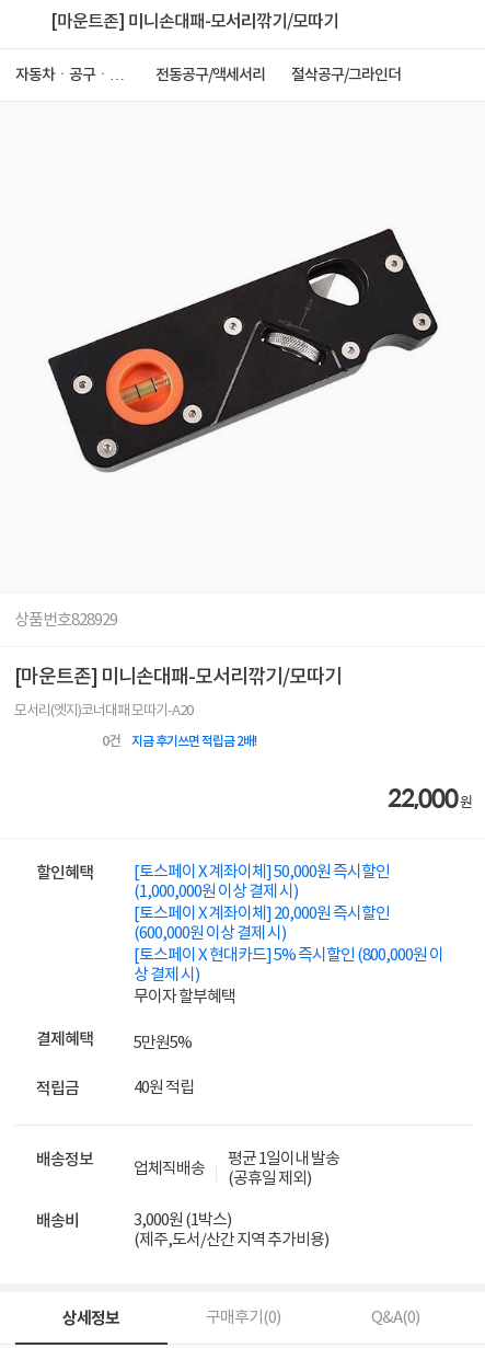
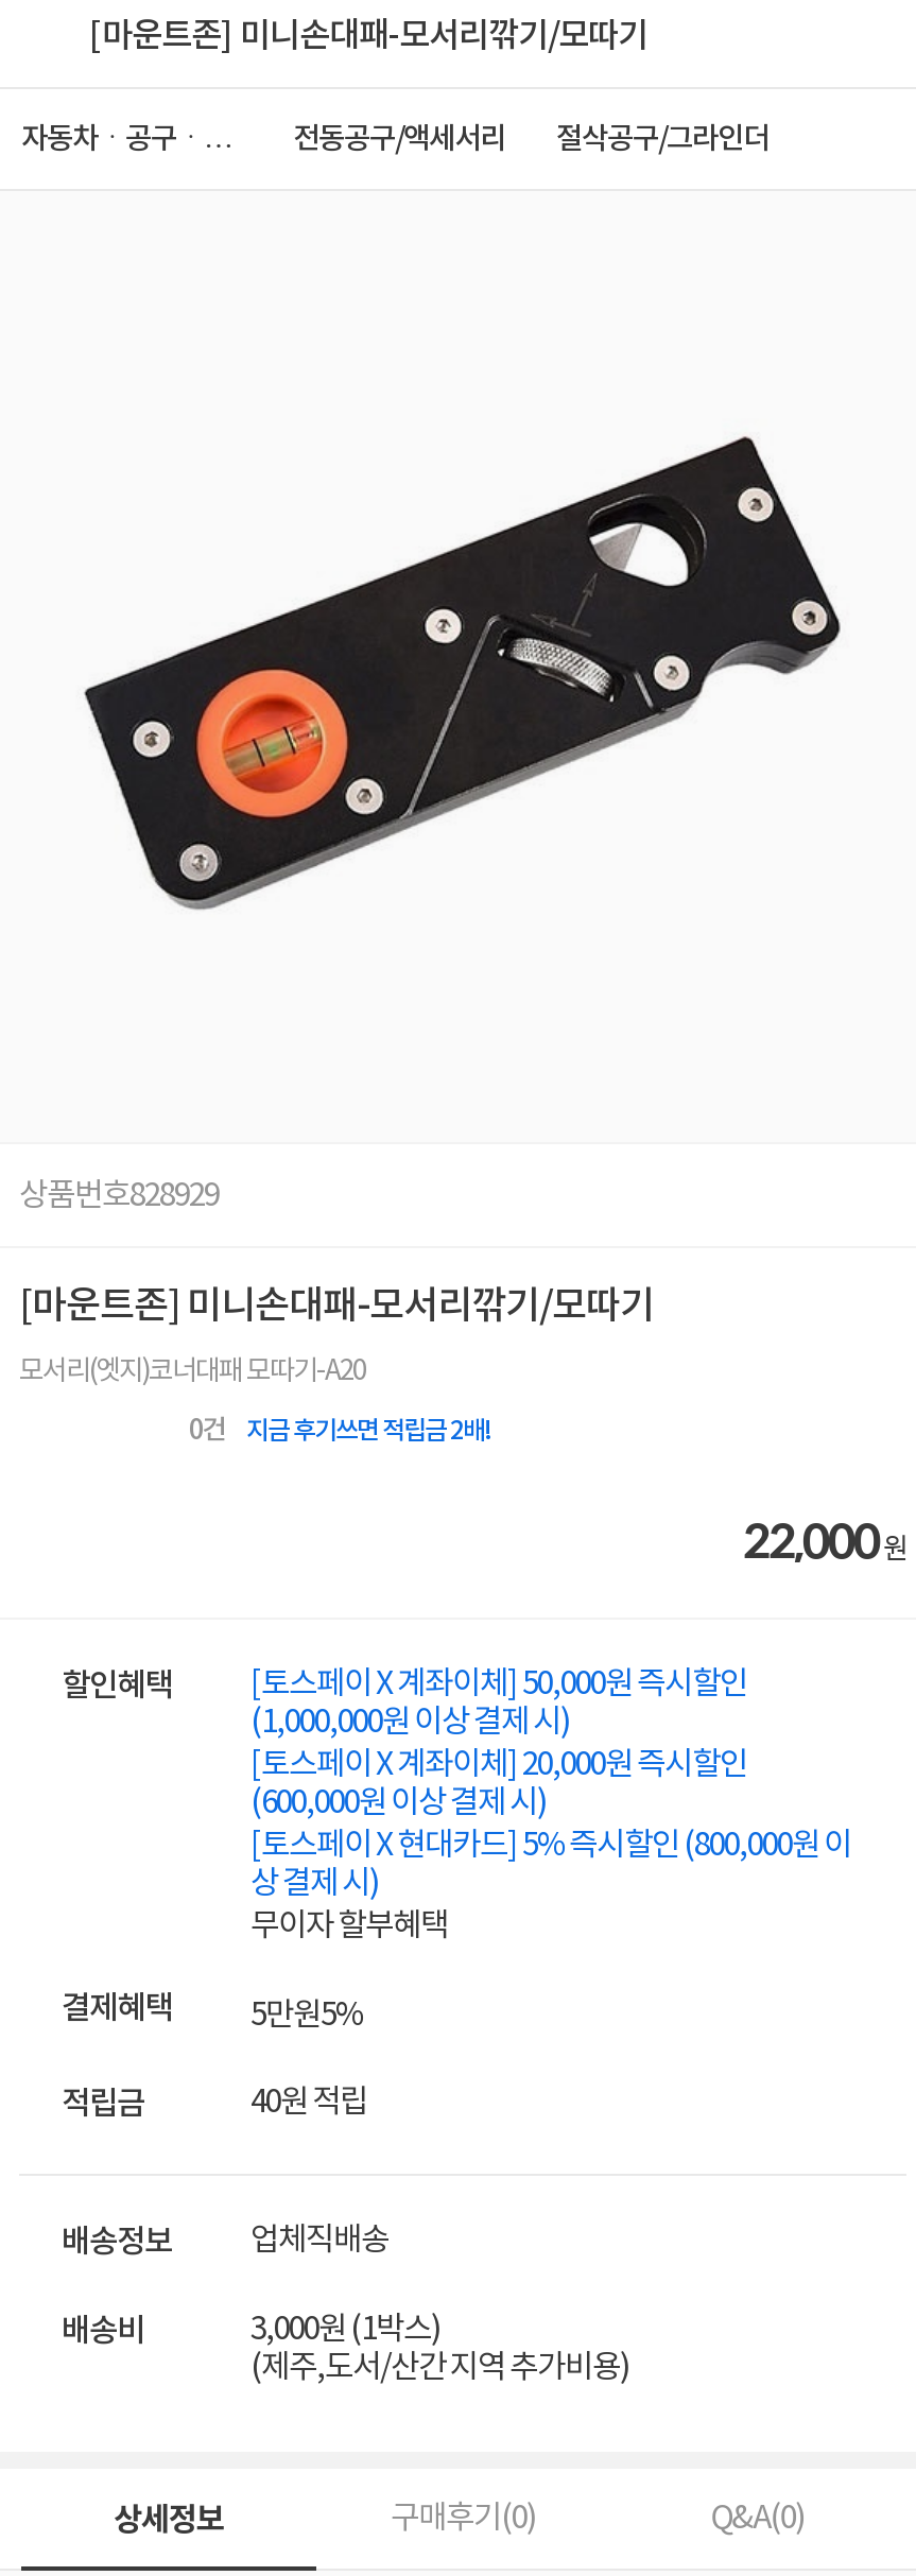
- 평균 1일이내 발송
- (공휴일 제외)
